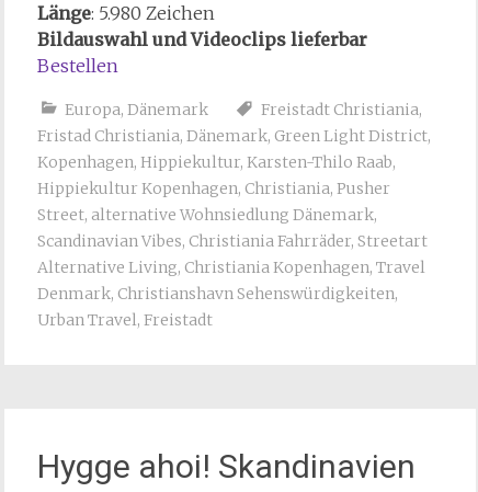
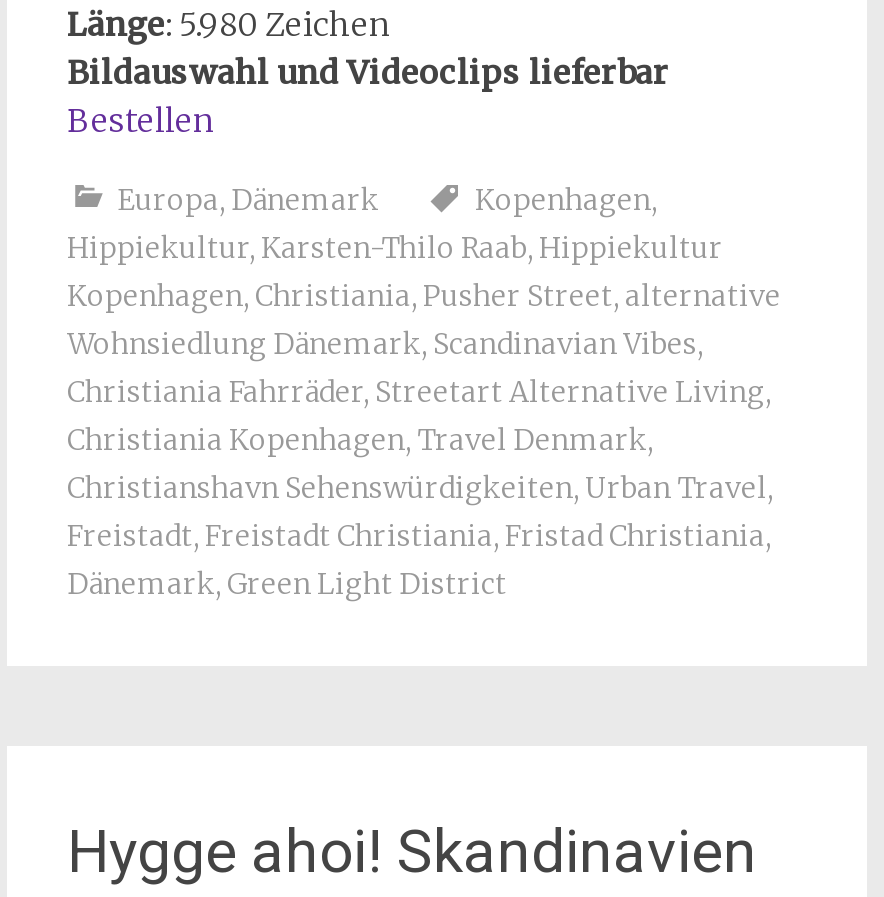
- Freistadt Christiania,
- Fristad Christiania, Dänemark, Green Light District,
- Kopenhagen, Hippiekultur, Karsten-Thilo Raab,
- Hippiekultur Kopenhagen, Christiania, Pusher
- Street, alternative Wohnsiedlung Dänemark,
- Scandinavian Vibes, Christiania Fahrräder, Streetart
- Alternative Living, Christiania Kopenhagen, Travel
- Denmark, Christianshavn Sehenswürdigkeiten,
- Urban Travel, Freistadt
+ Kopenhagen,
+ Hippiekultur, Karsten-Thilo Raab, Hippiekultur
+ Kopenhagen, Christiania, Pusher Street, alternative
+ Wohnsiedlung Dänemark, Scandinavian Vibes,
+ Christiania Fahrräder, Streetart Alternative Living,
+ Christiania Kopenhagen, Travel Denmark,
+ Christianshavn Sehenswürdigkeiten, Urban Travel,
+ Freistadt, Freistadt Christiania, Fristad Christiania,
+ Dänemark, Green Light District
